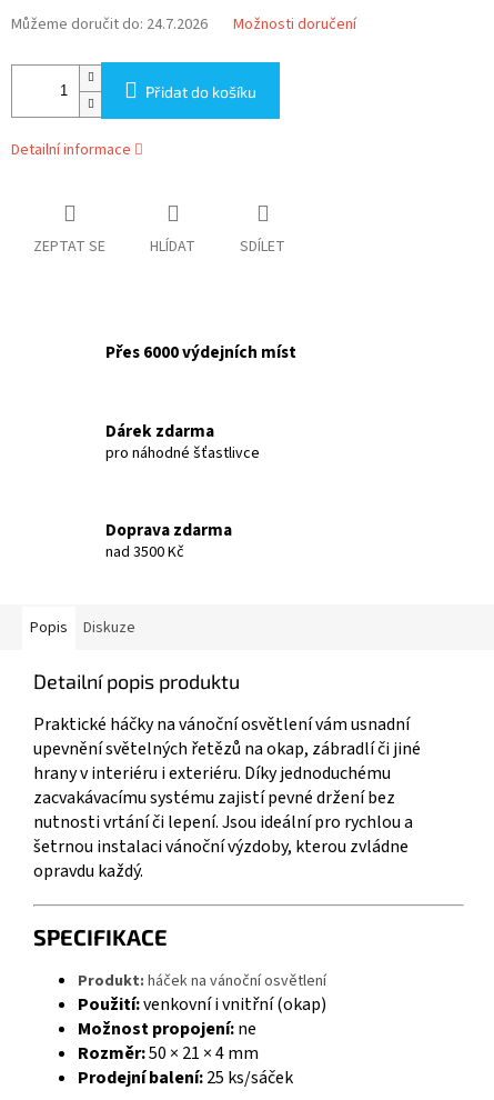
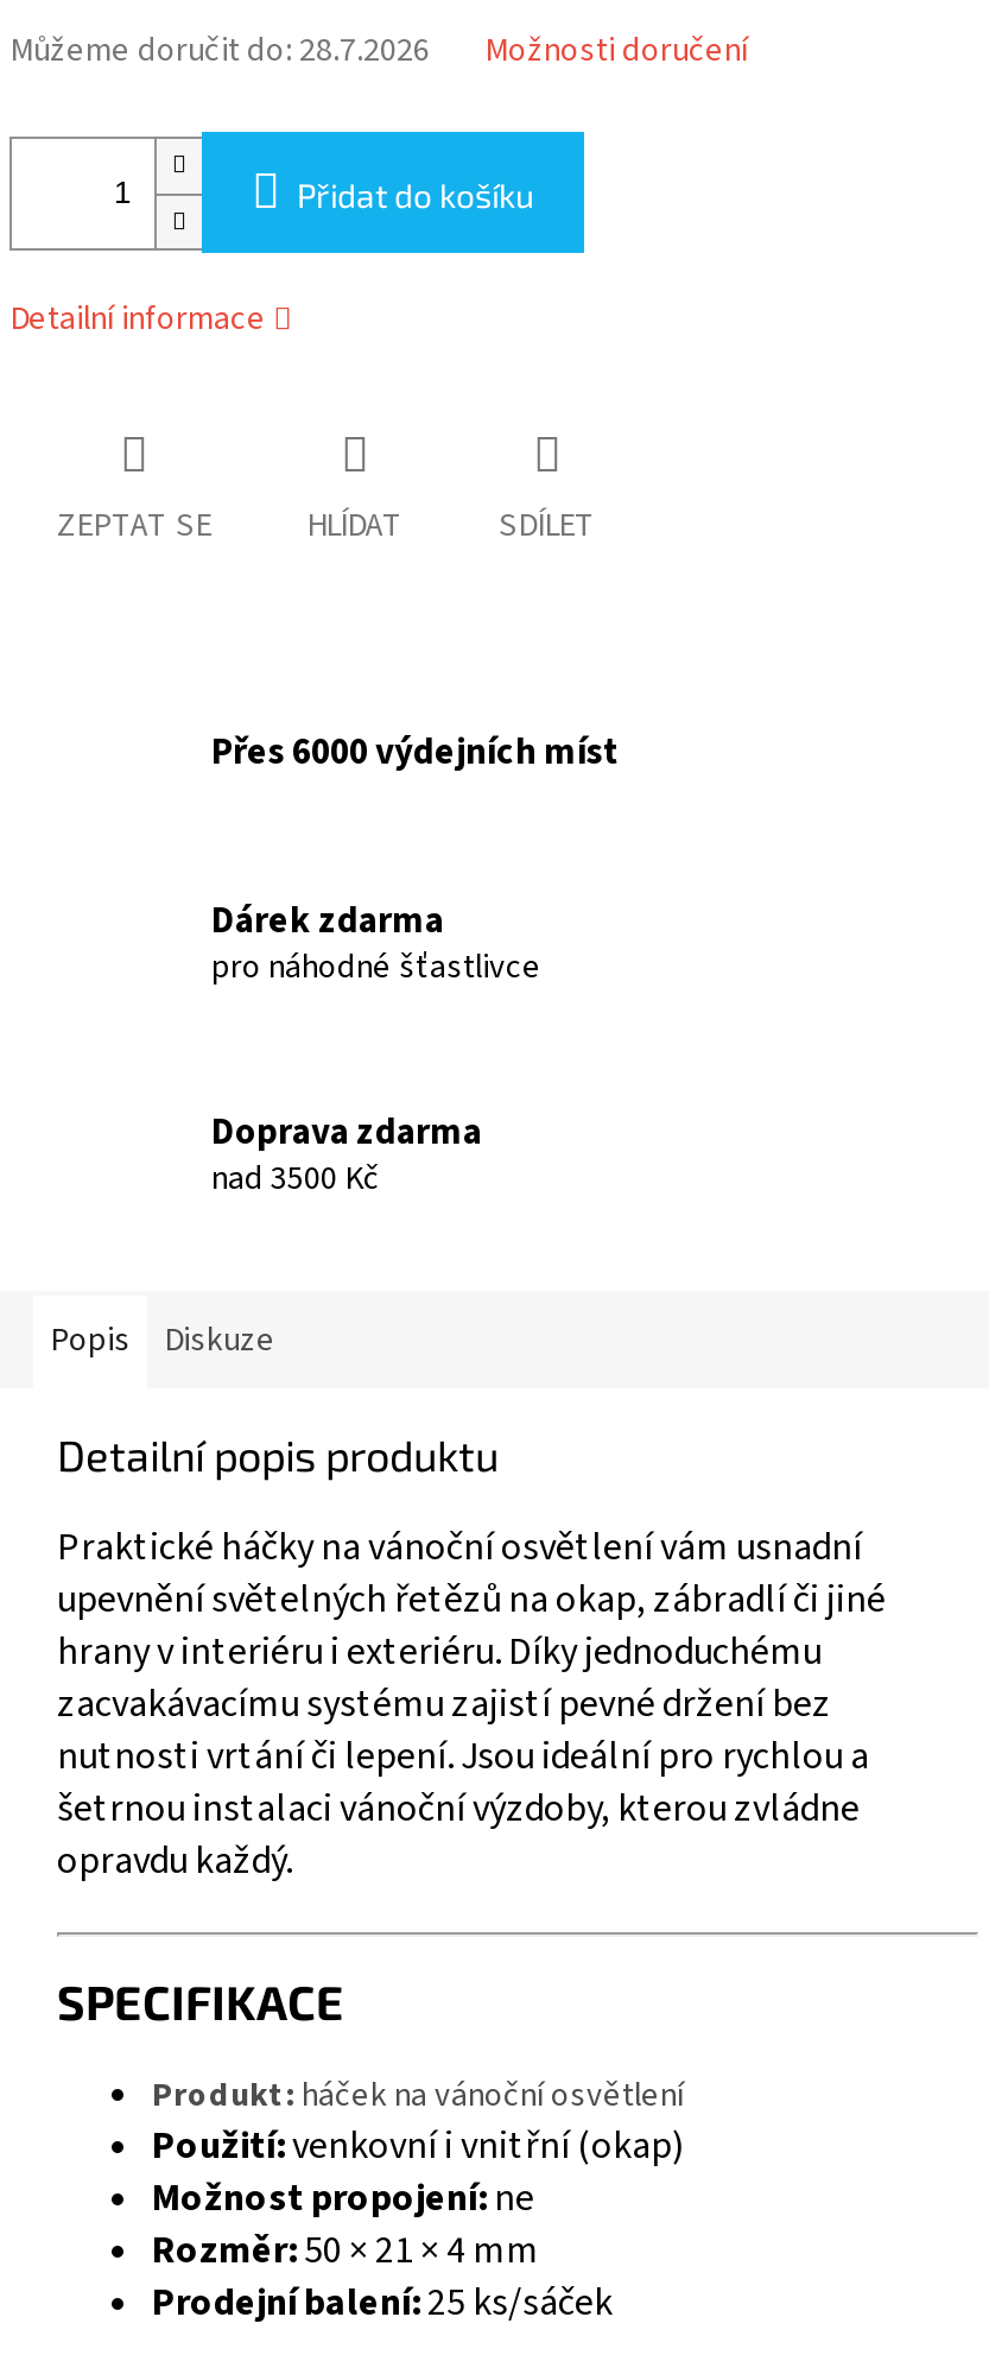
- Můžeme doručit do: 24.7.2026
+ Můžeme doručit do: 28.7.2026
